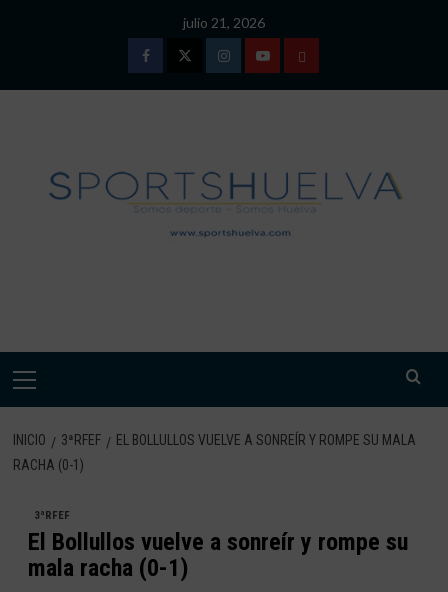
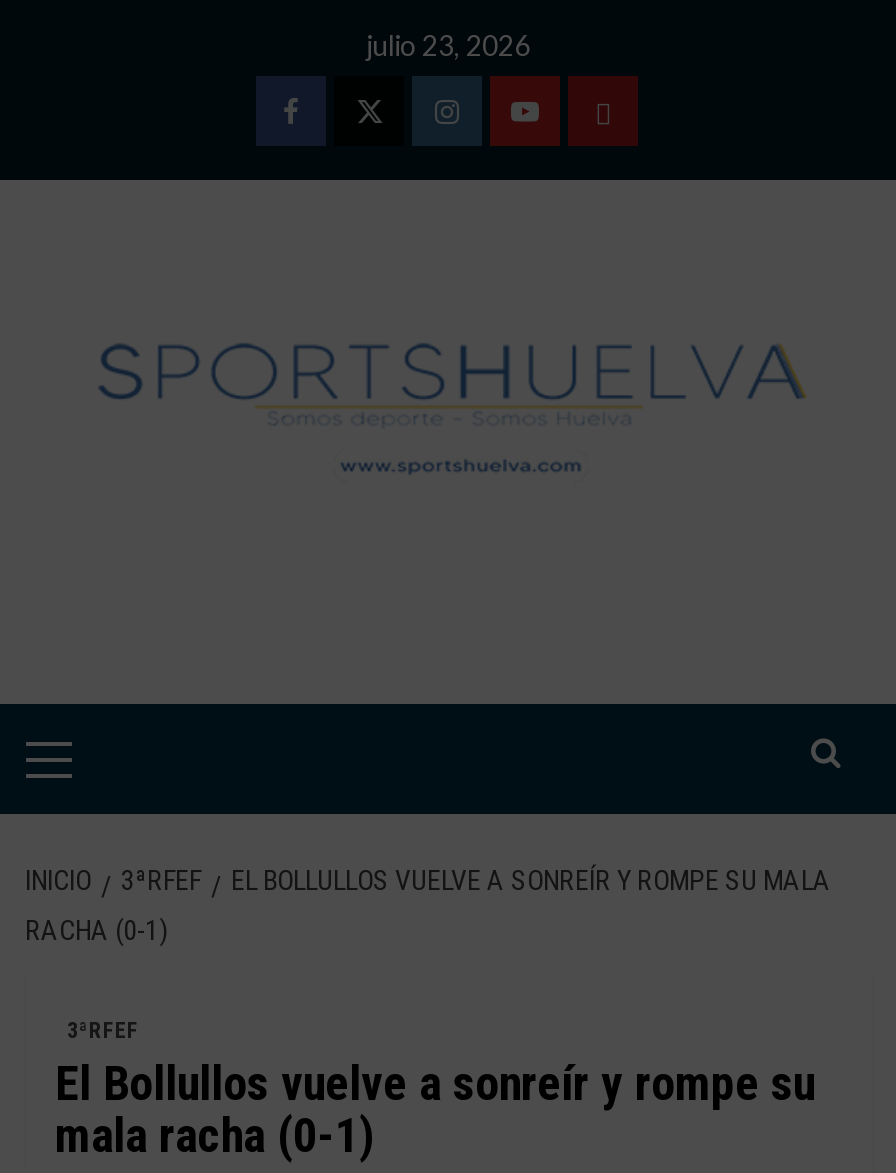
- julio 21, 2026
+ julio 23, 2026
